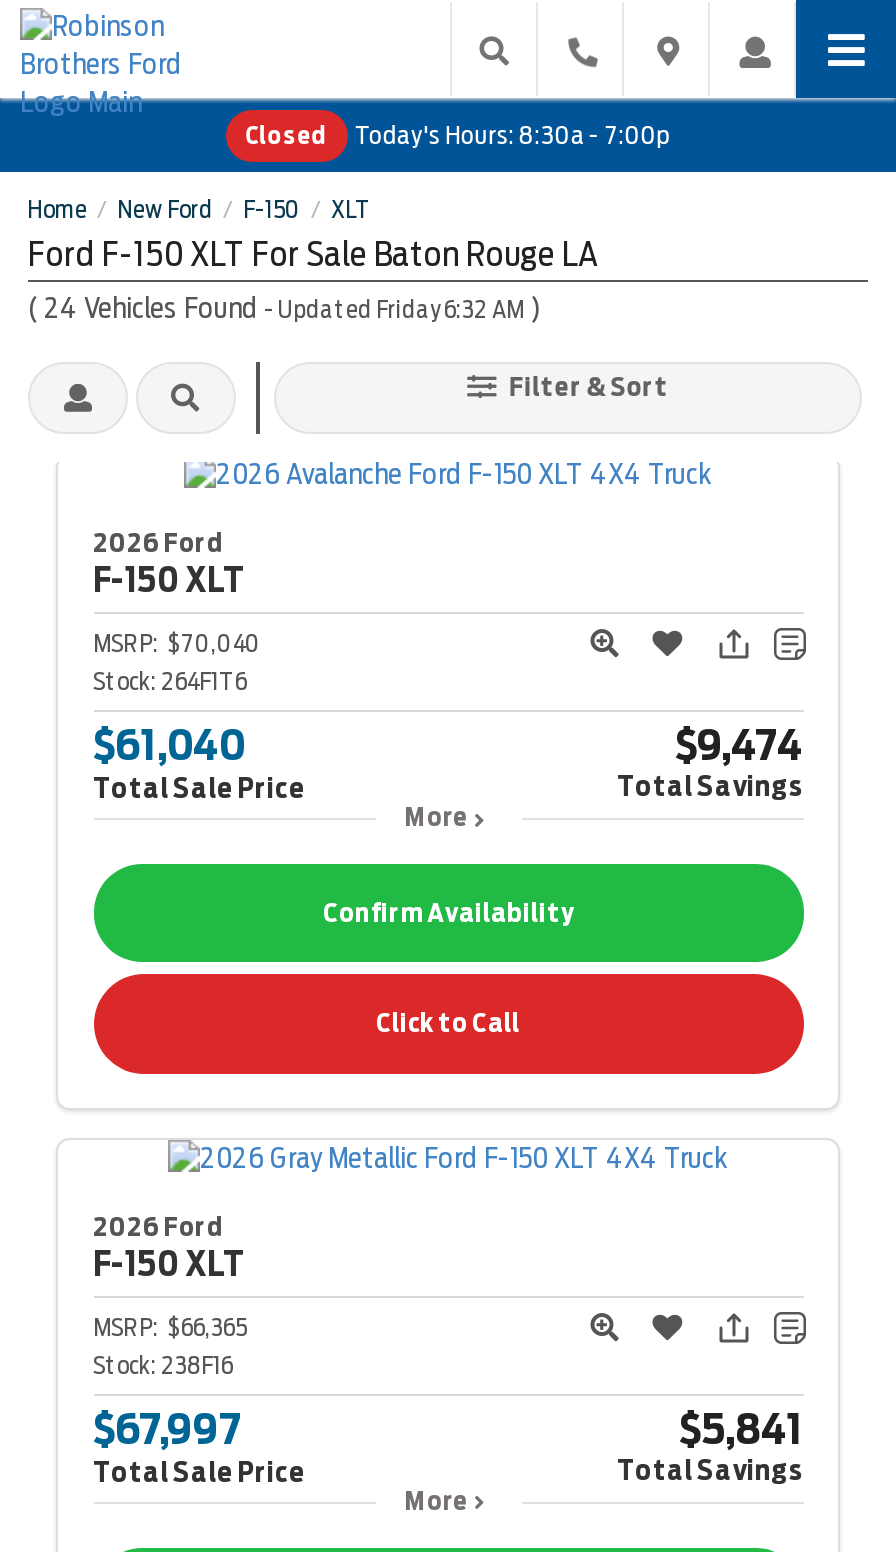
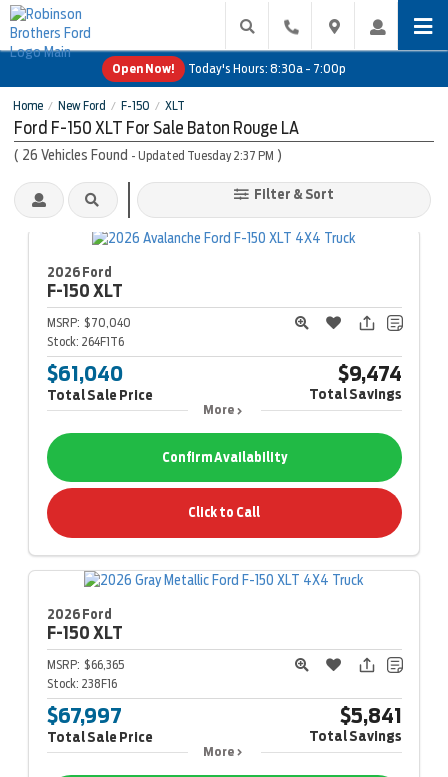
- Closed
+ Open Now!

- (24 Vehicles Found - Updated Friday 6:32 AM)
+ (26 Vehicles Found - Updated Tuesday 2:37 PM)
